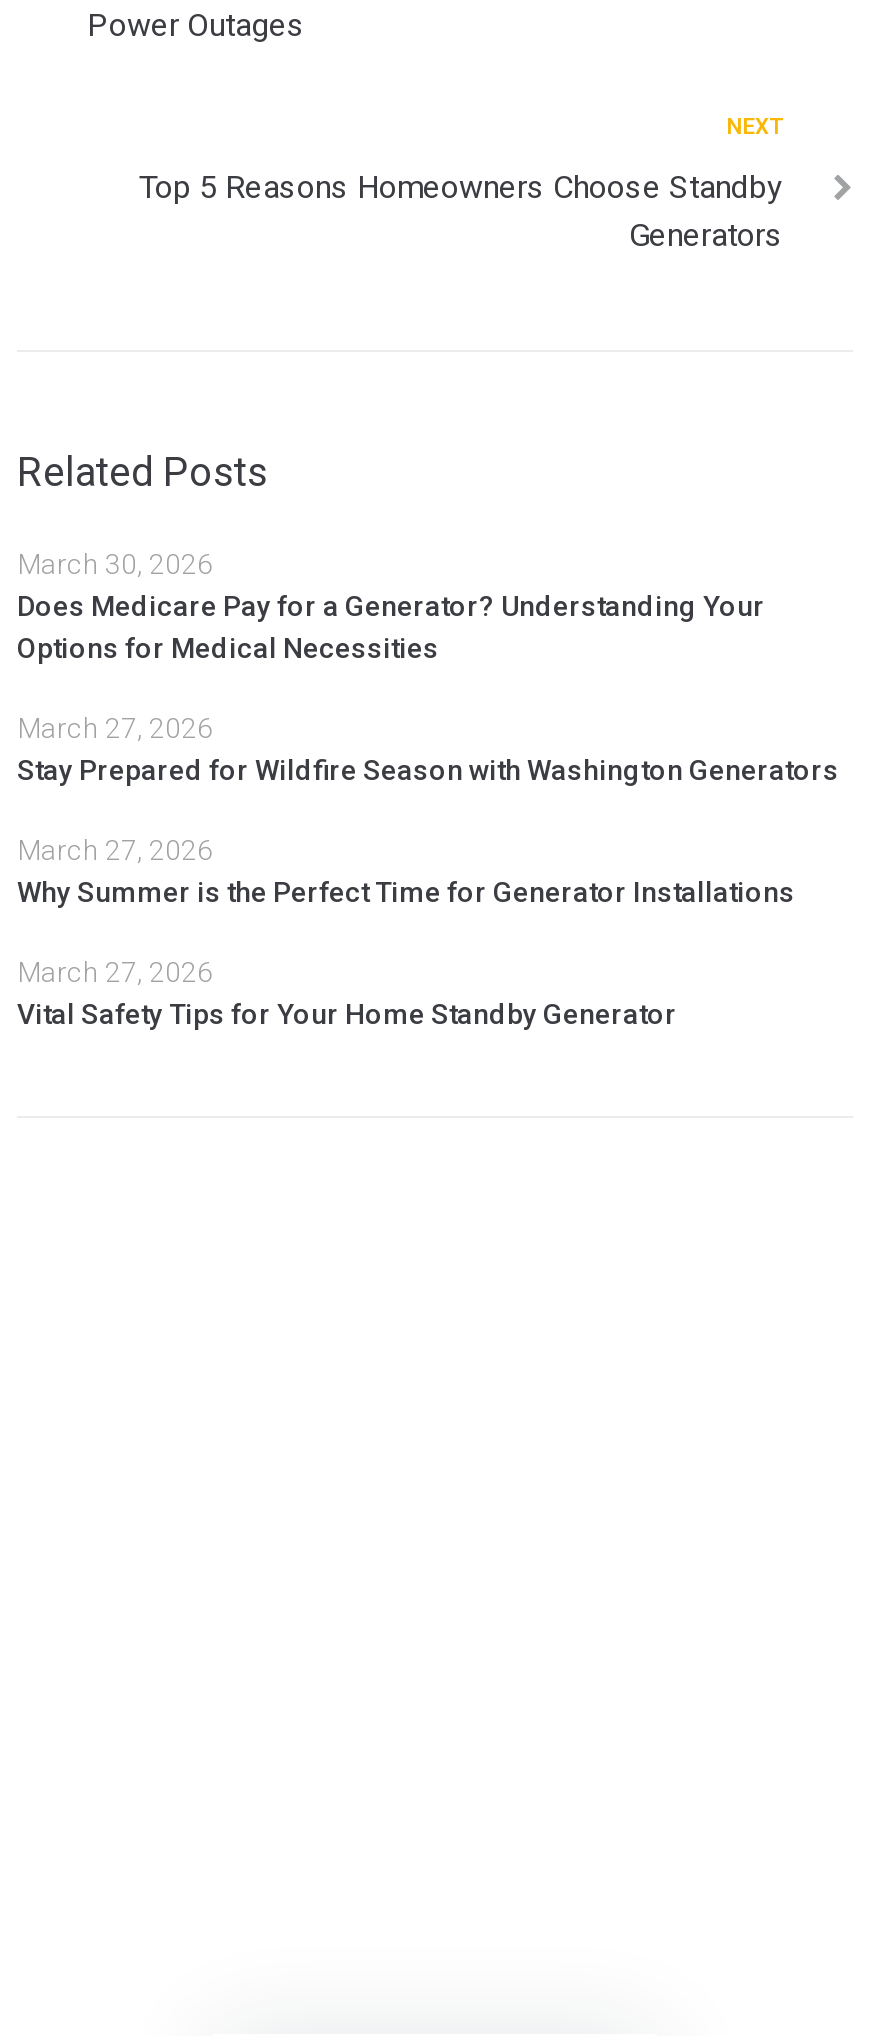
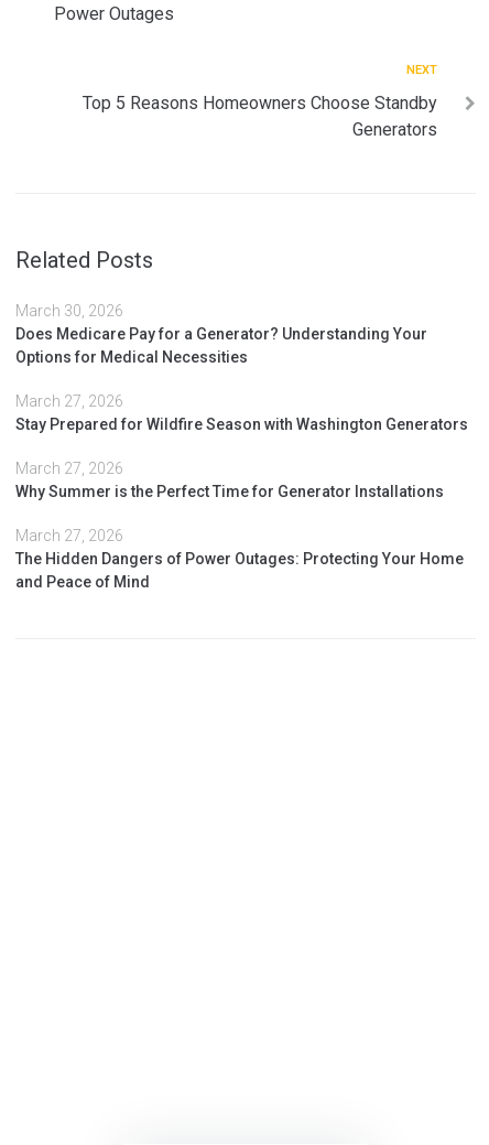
- Vital Safety Tips for Your Home Standby Generator
+ The Hidden Dangers of Power Outages: Protecting Your Home
+ and Peace of Mind
